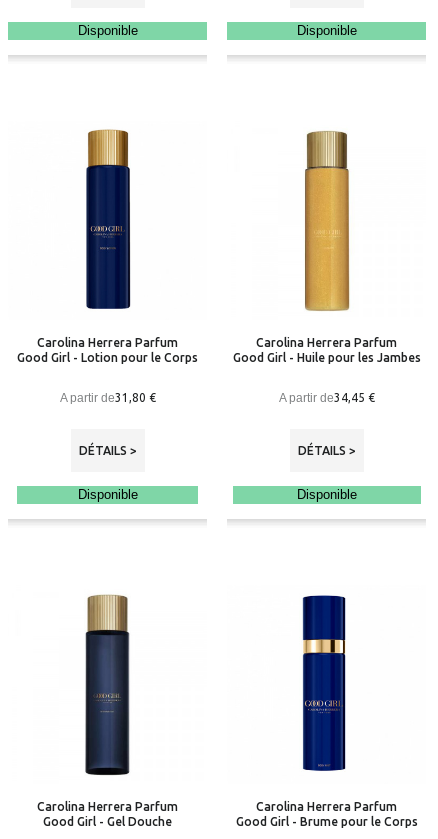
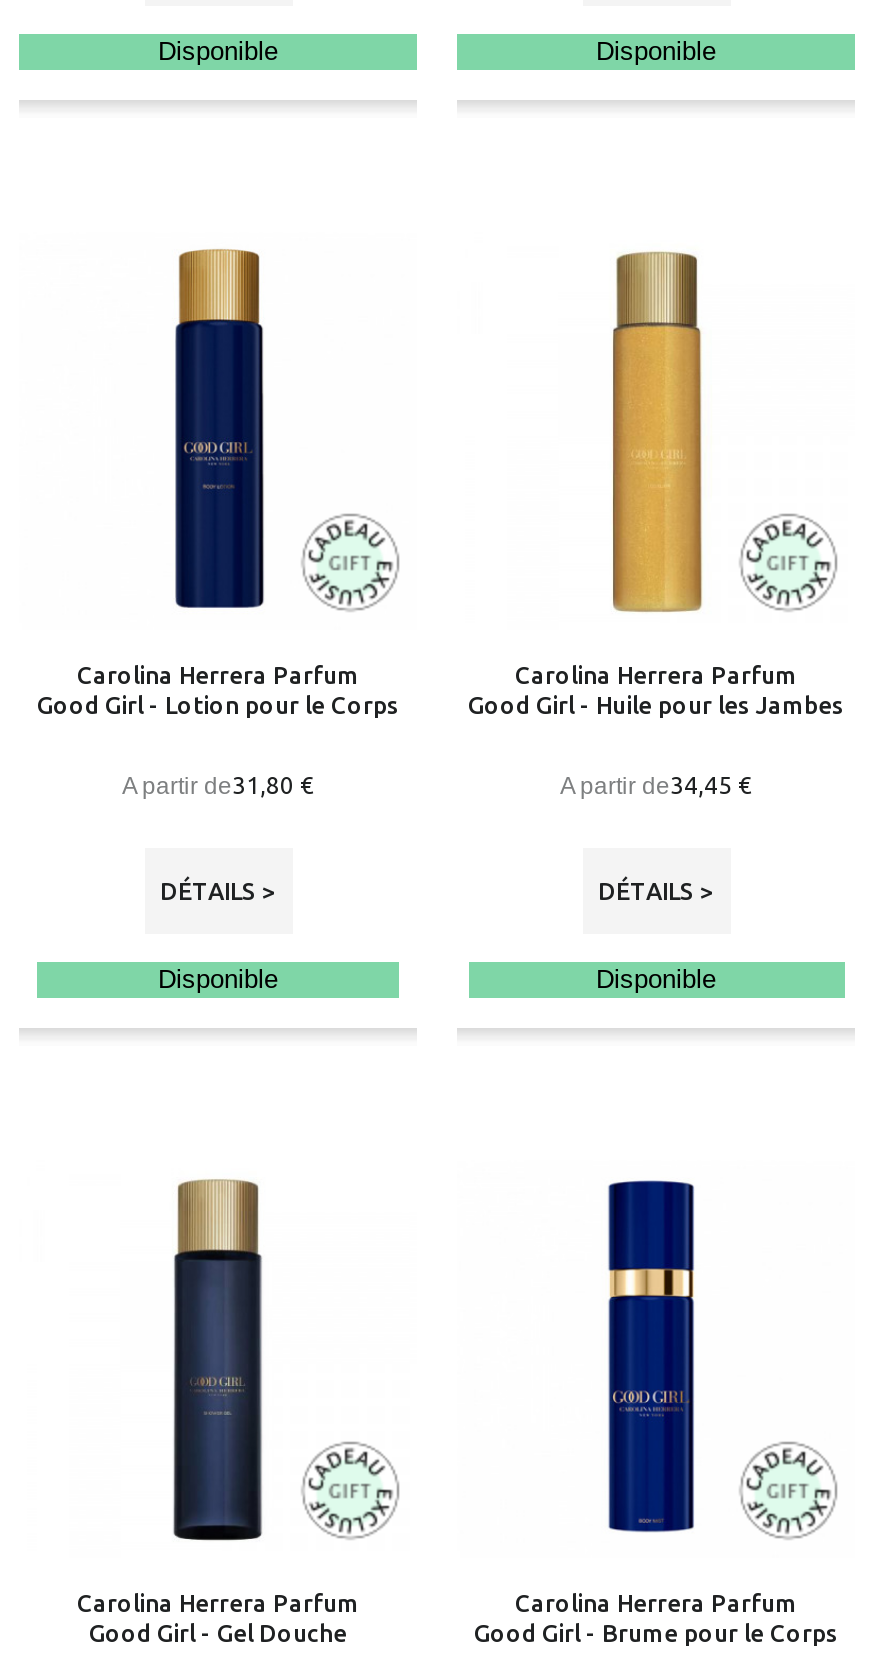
+ [image]

+ [image]

+ [image]

+ [image]
